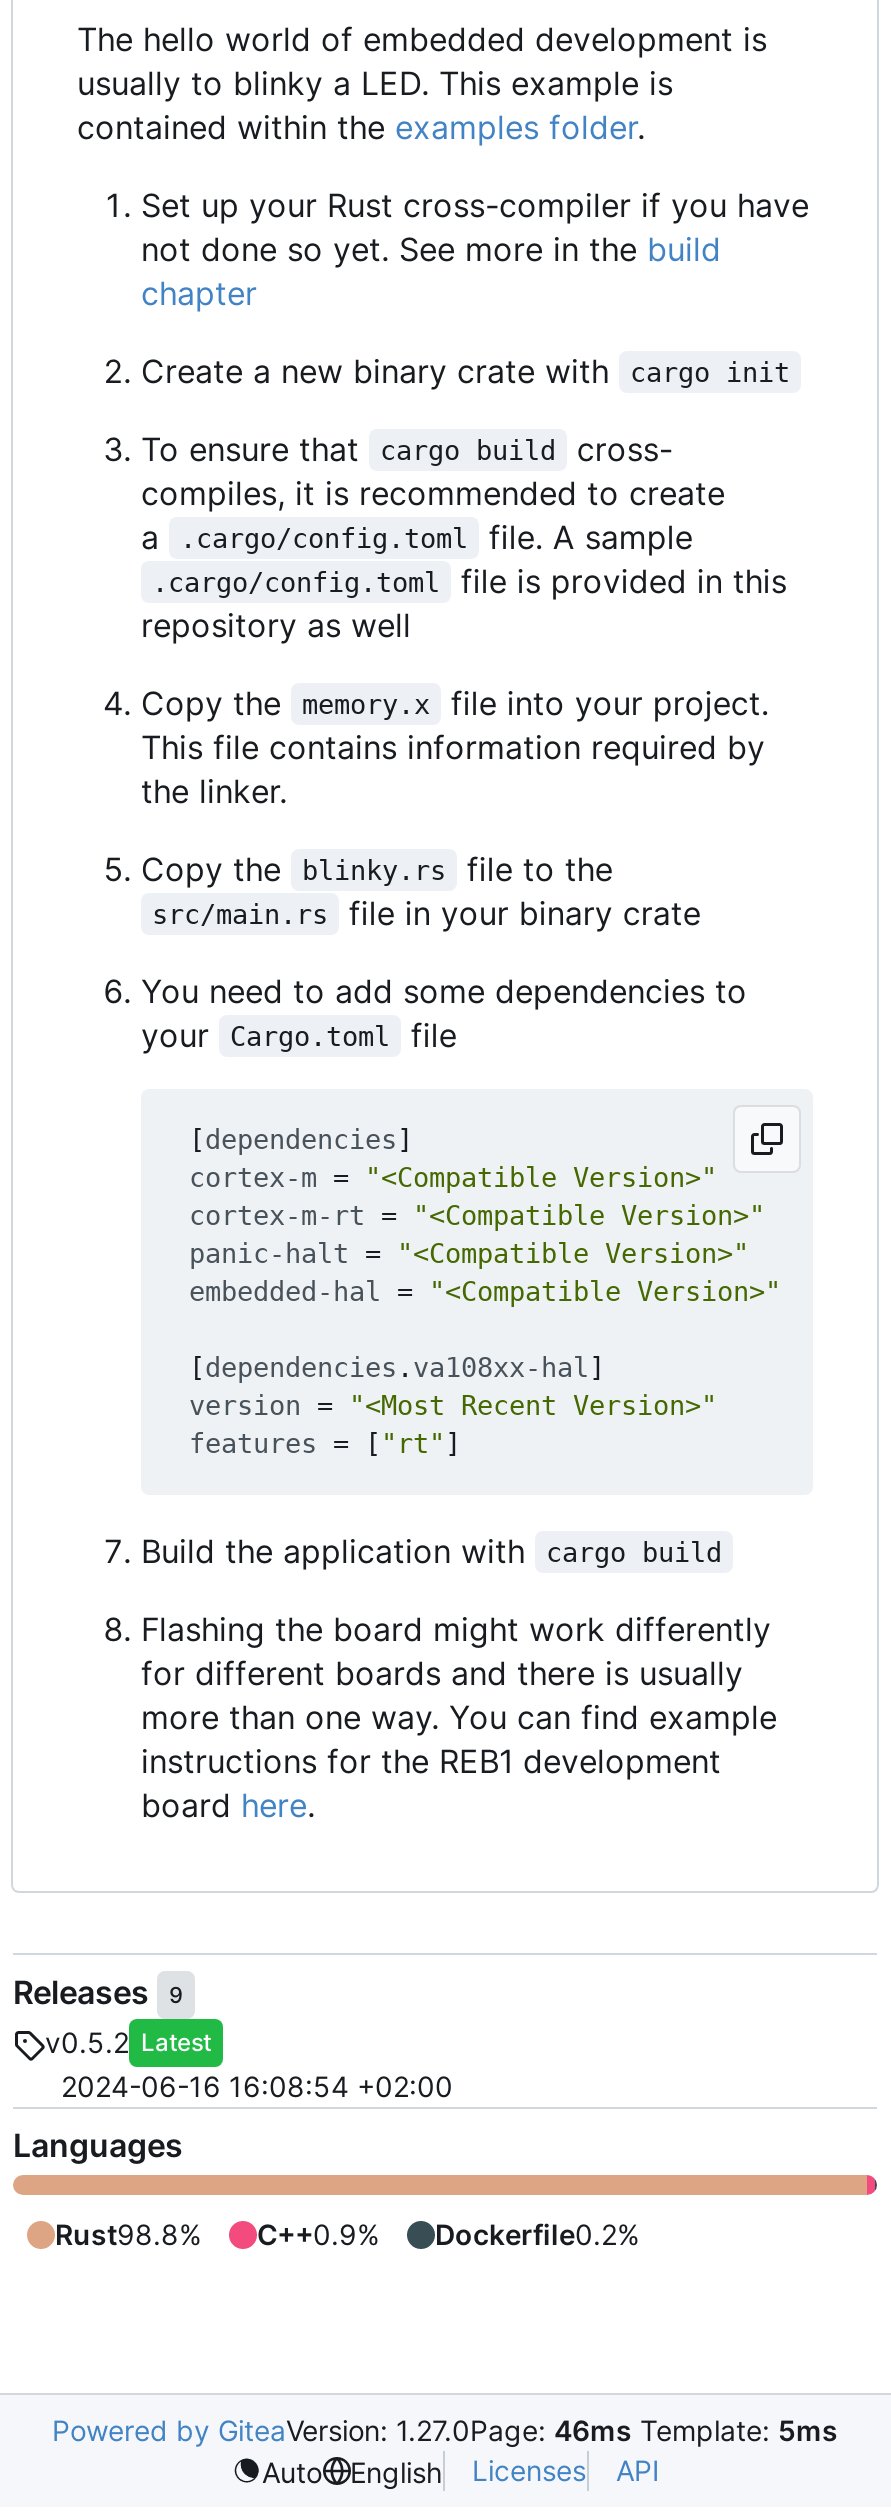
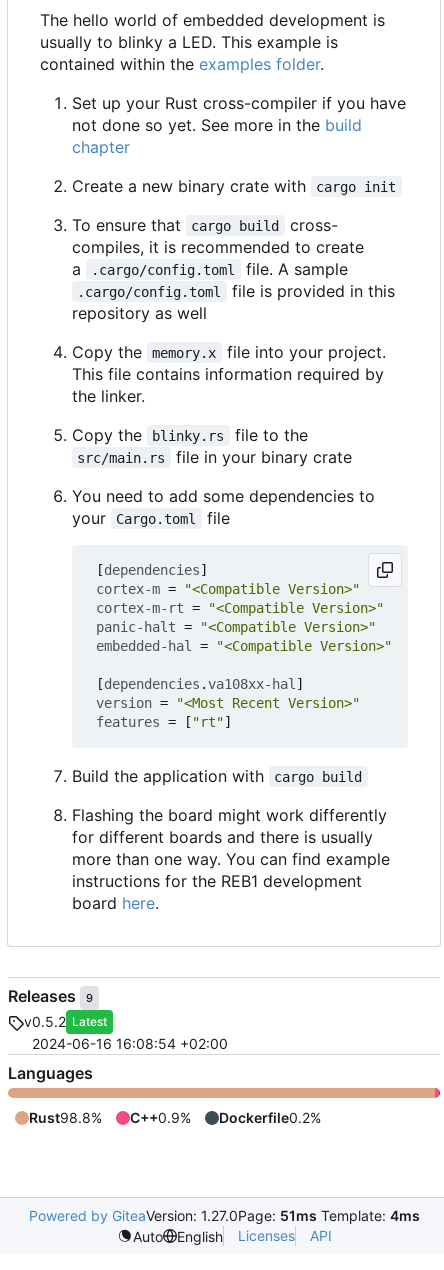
- Powered by GiteaVersion: 1.27.0Page: 46ms Template: 5ms
+ Powered by GiteaVersion: 1.27.0Page: 51ms Template: 4ms
